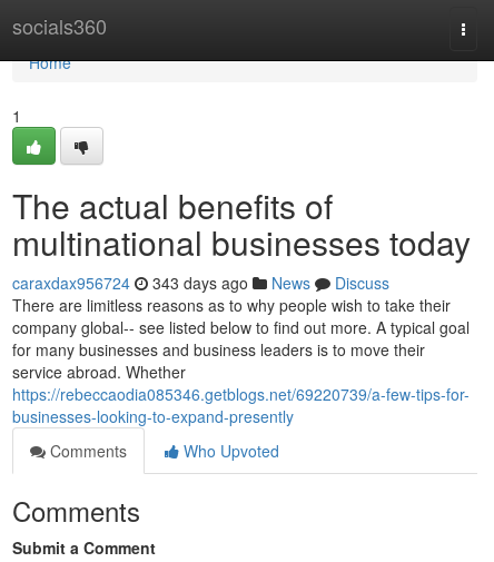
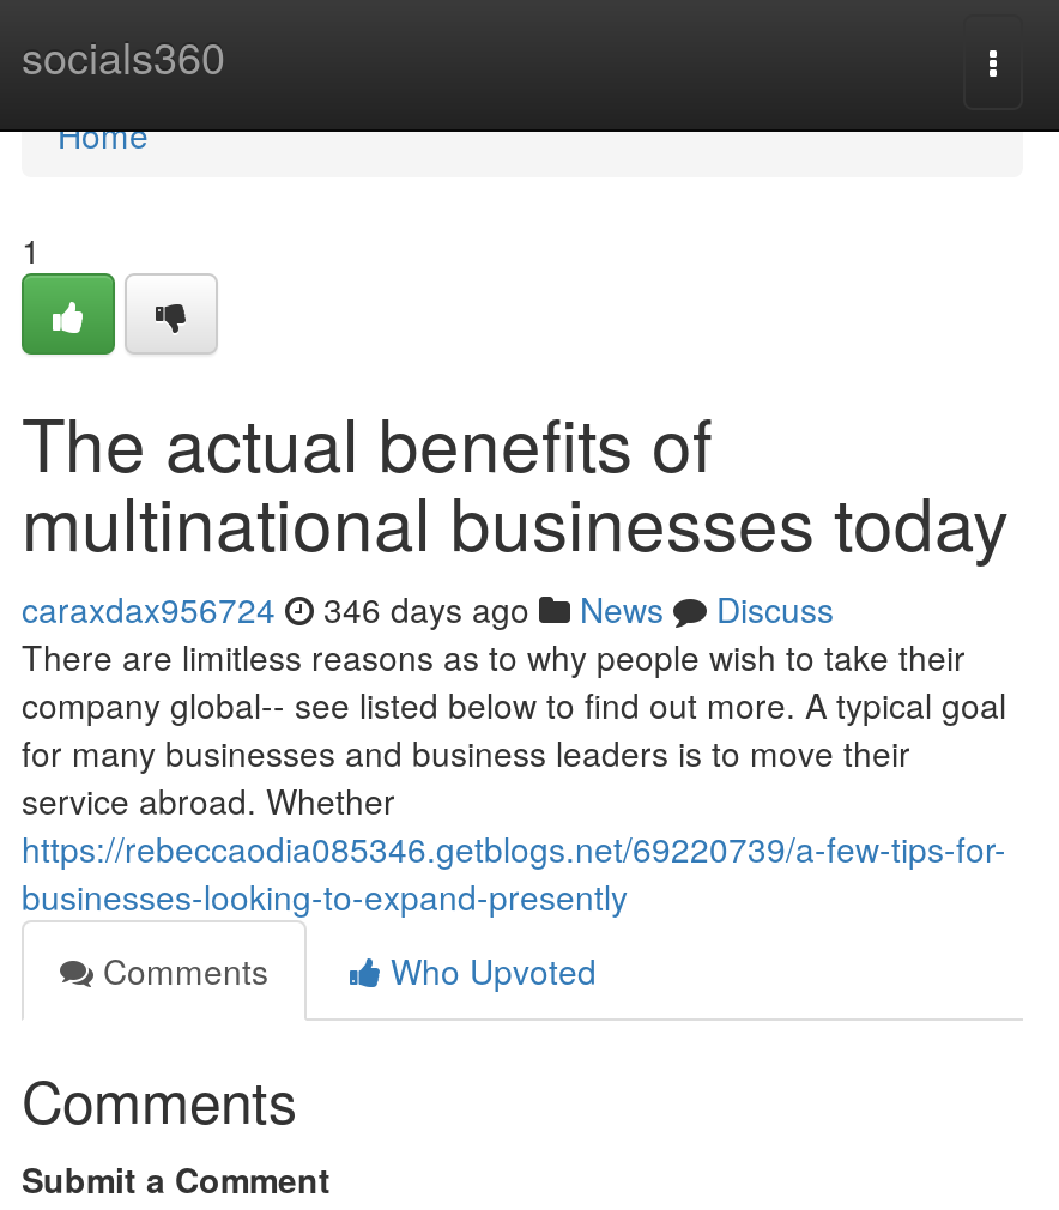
- caraxdax956724 343 days ago News Discuss
+ caraxdax956724 346 days ago News Discuss
